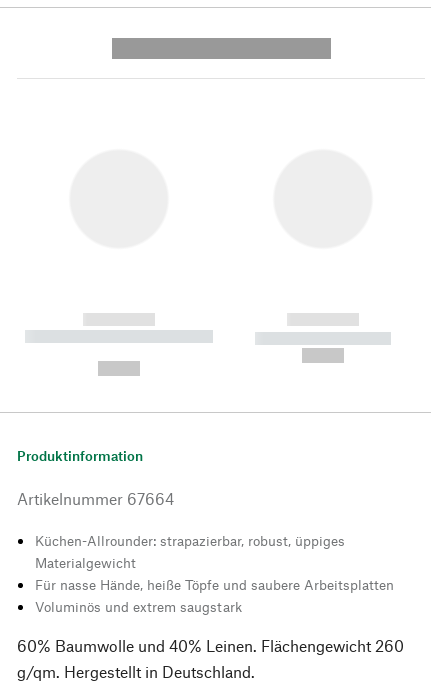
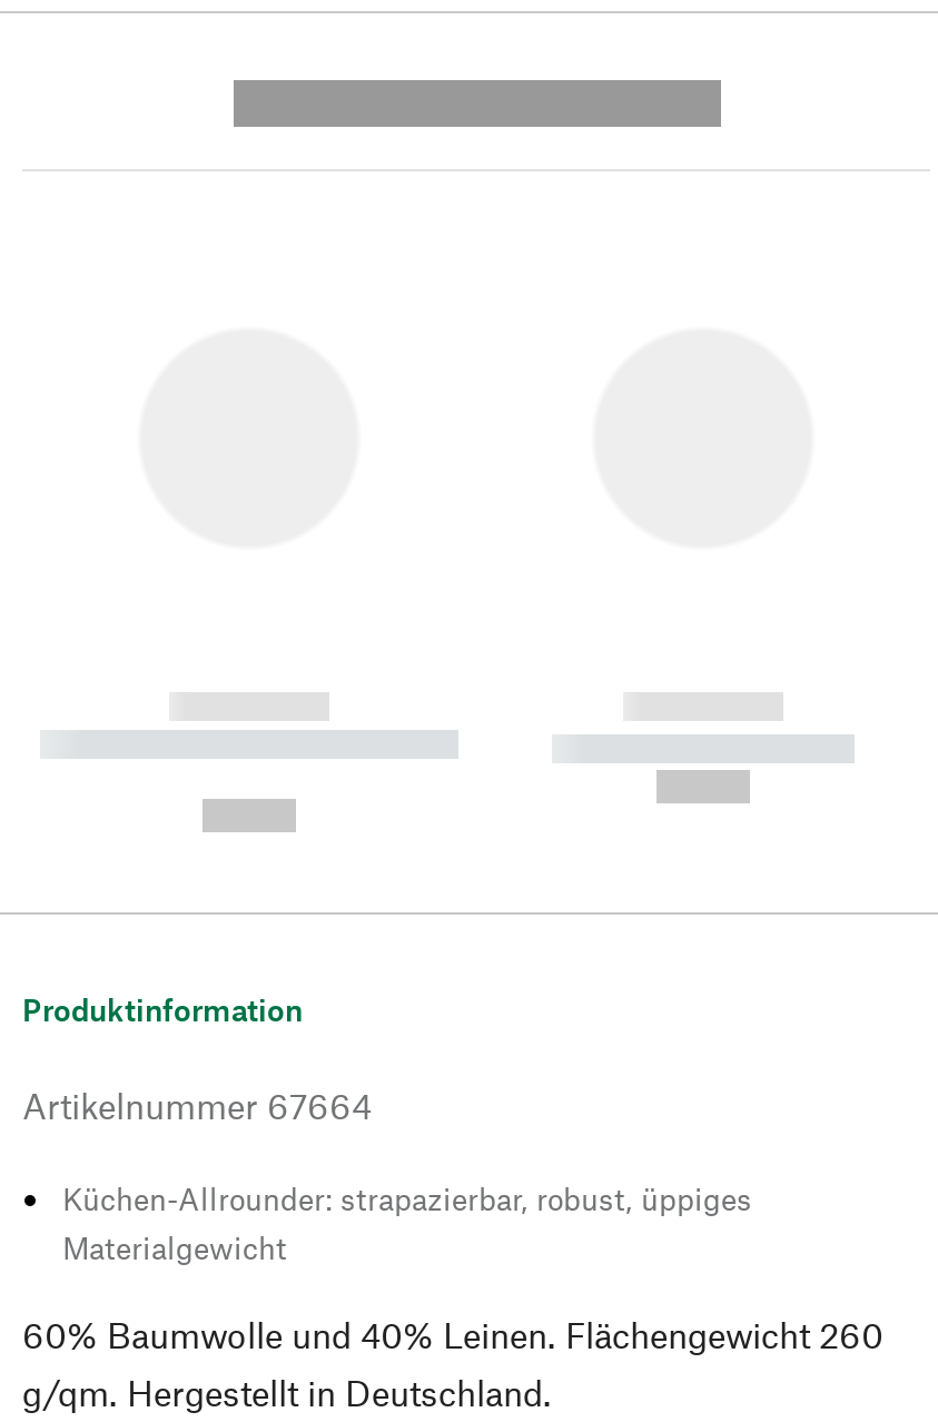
- Für nasse Hände, heiße Töpfe und saubere Arbeitsplatten
- Voluminös und extrem saugstark
